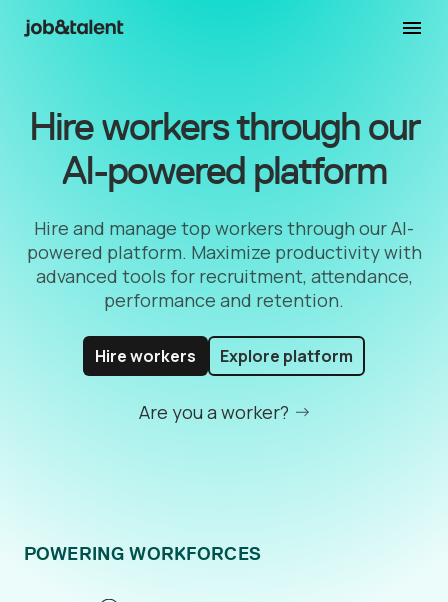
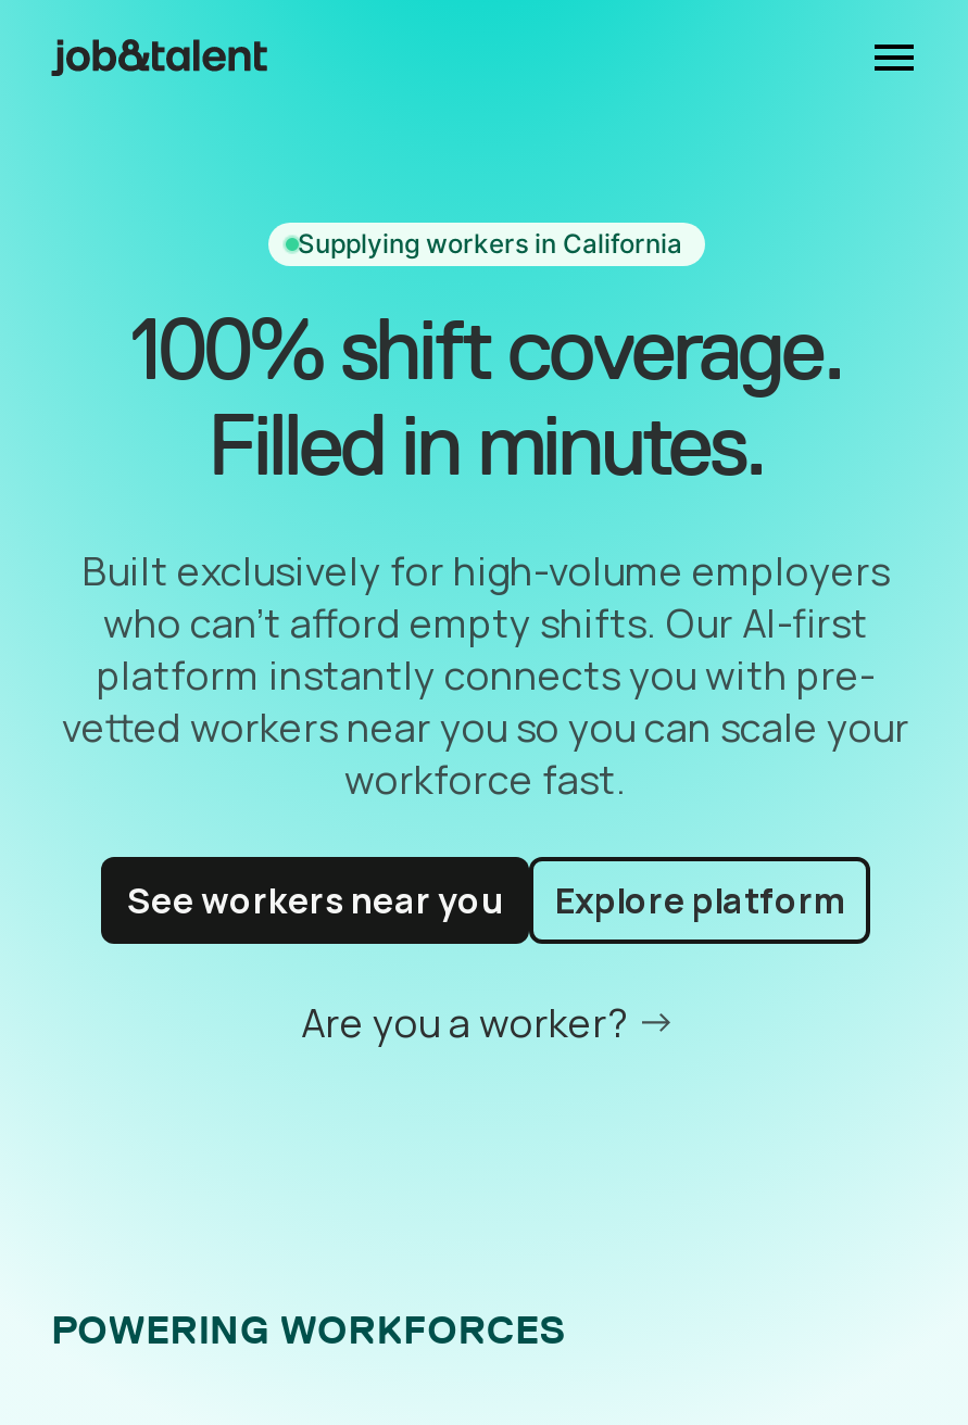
- Hire workers through our
- AI-powered platform
+ Supplying workers in California
+ 100% shift coverage.
+ Filled in minutes.

- Hire and manage top workers through our AI-
- powered platform. Maximize productivity with
- advanced tools for recruitment, attendance,
- performance and retention.
+ Built exclusively for high-volume employers
+ who can’t afford empty shifts. Our AI-first
+ platform instantly connects you with pre-
+ vetted workers near you so you can scale your
+ workforce fast.

- Hire workers
+ See workers near you
